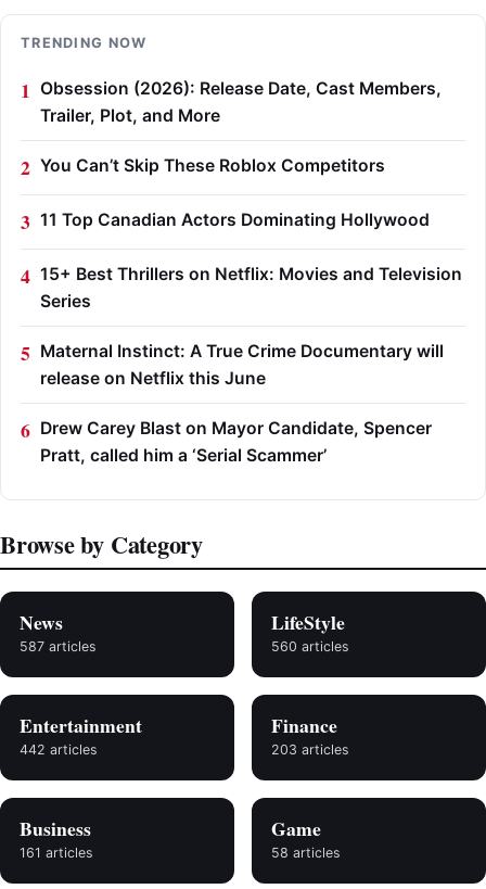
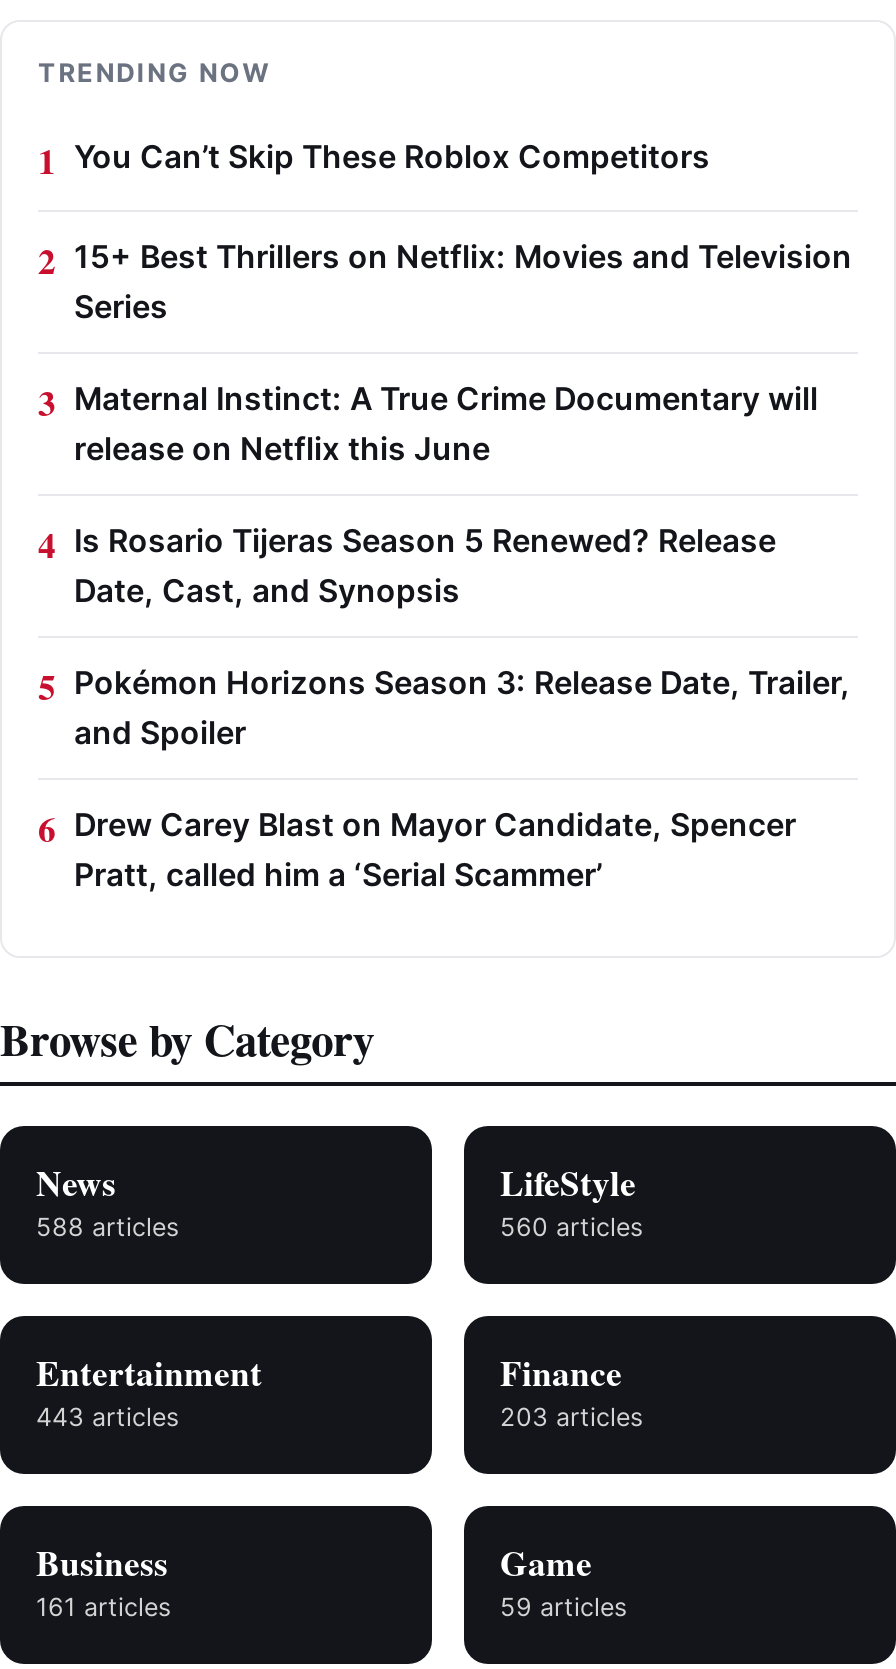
- Obsession (2026): Release Date, Cast Members,
- Trailer, Plot, and More

moved up: You Can’t Skip These Roblox Competitors

- 11 Top Canadian Actors Dominating Hollywood

moved up: 15+ Best Thrillers on Netflix: Movies and Television | Series | Maternal Instinct: A True Crime Documentary will | release on Netflix this June

+ Is Rosario Tijeras Season 5 Renewed? Release
+ Date, Cast, and Synopsis
+ Pokémon Horizons Season 3: Release Date, Trailer,
+ and Spoiler

- 587 articles
+ 588 articles

- 442 articles
+ 443 articles

- 58 articles
+ 59 articles
